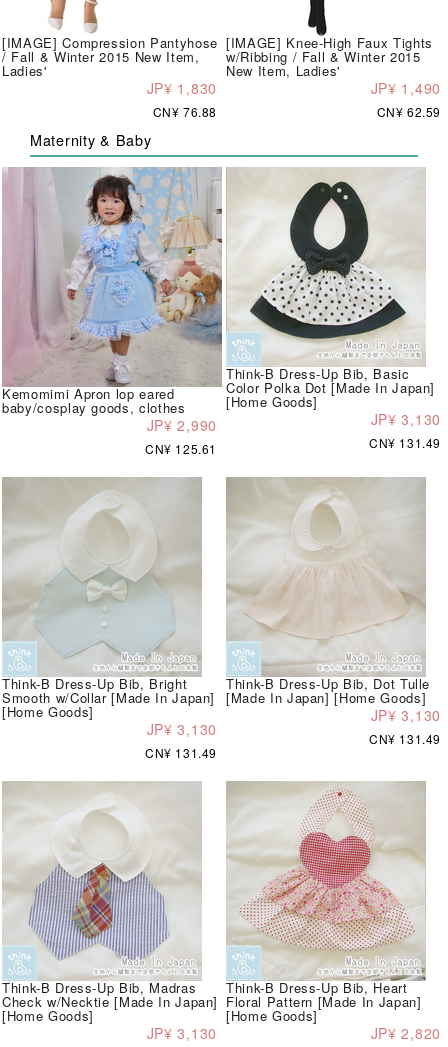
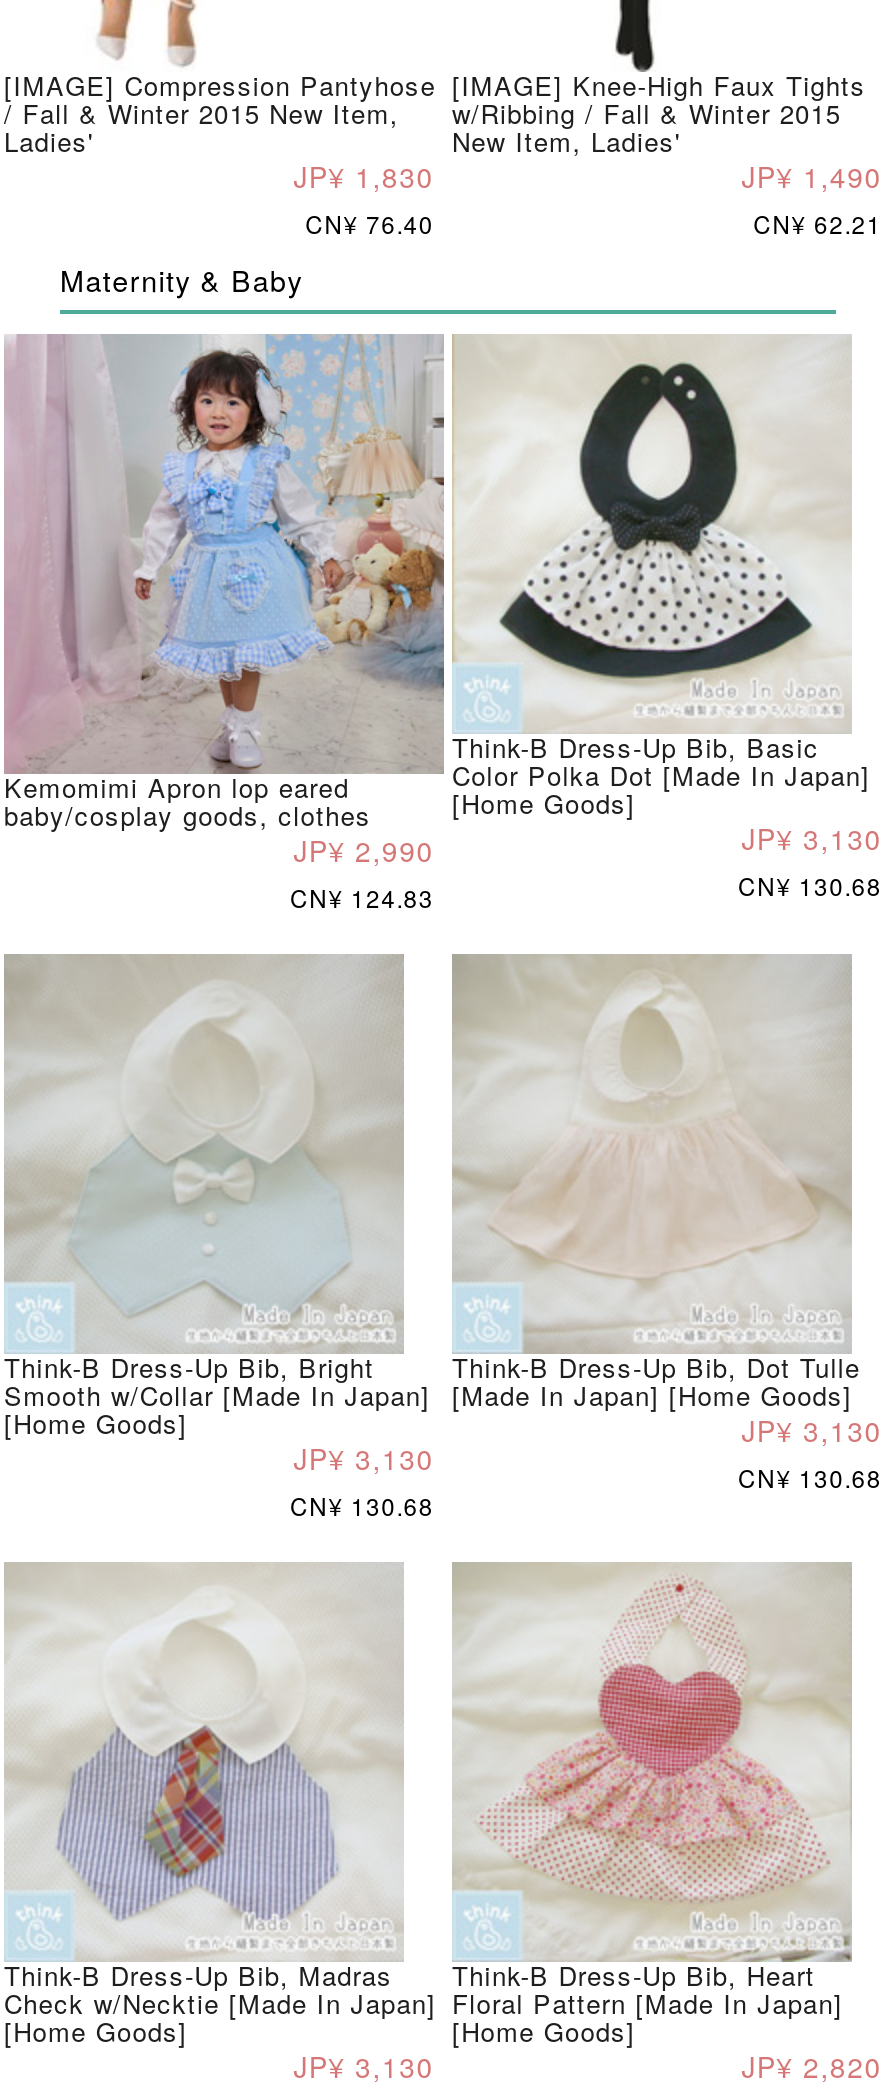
- CN¥ 76.88
+ CN¥ 76.40

- CN¥ 62.59
+ CN¥ 62.21

- CN¥ 131.49
+ CN¥ 130.68

- CN¥ 125.61
+ CN¥ 124.83

- CN¥ 131.49
+ CN¥ 130.68

- CN¥ 131.49
+ CN¥ 130.68
